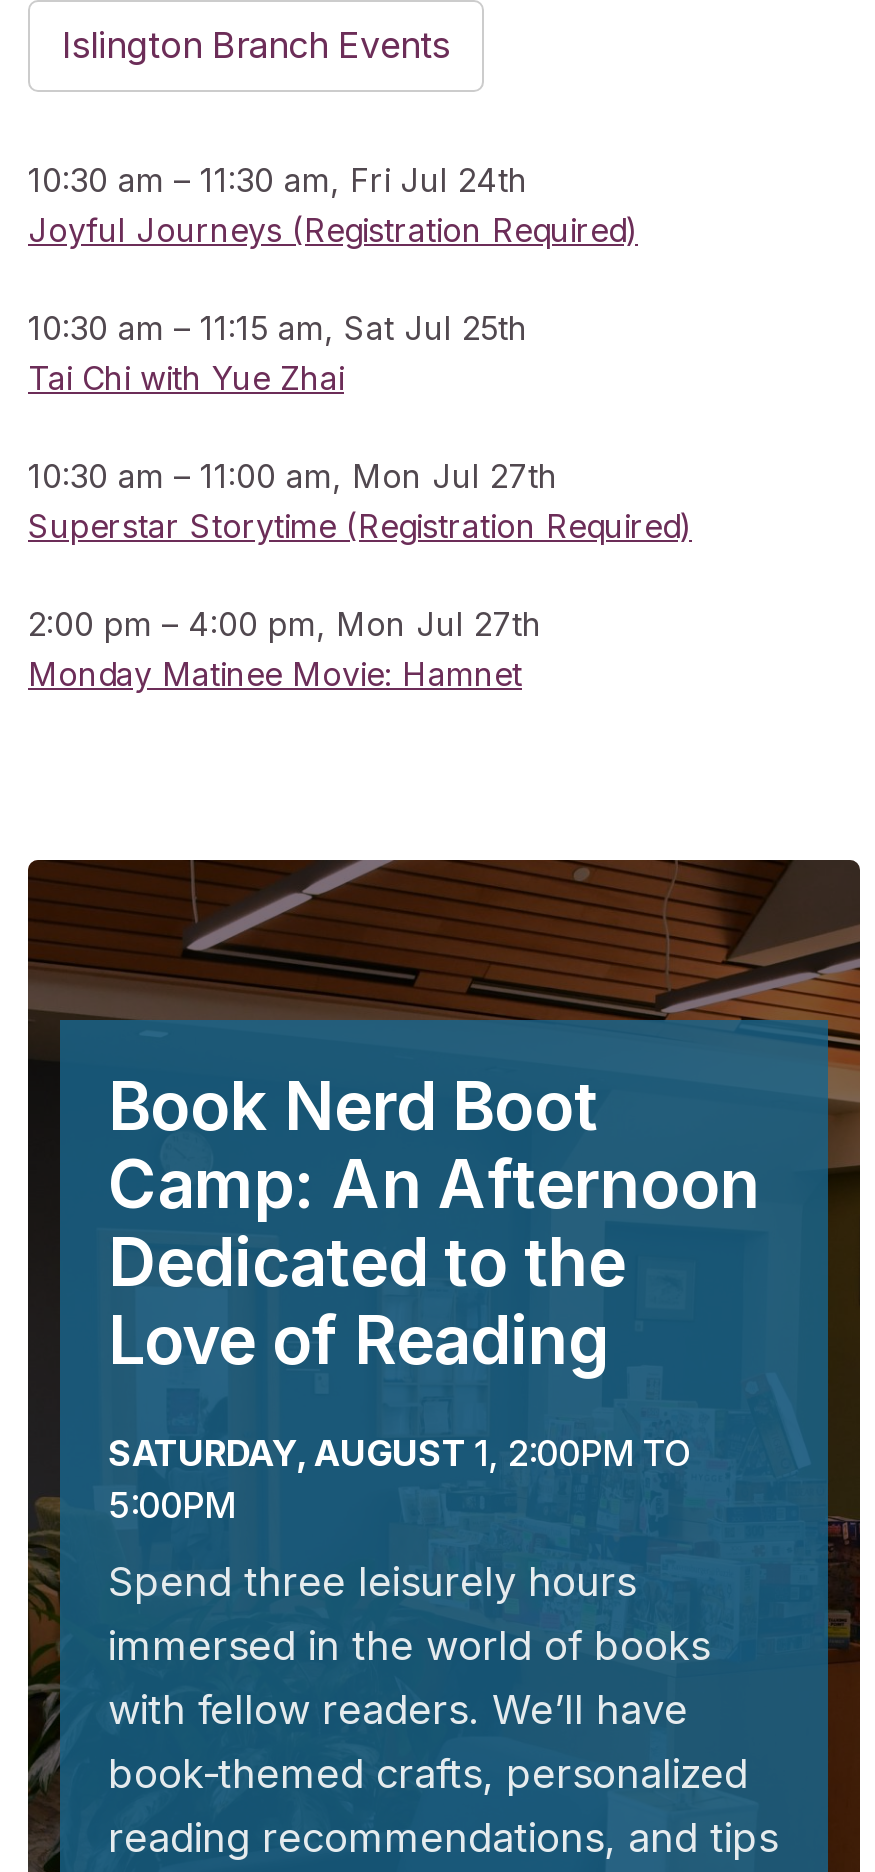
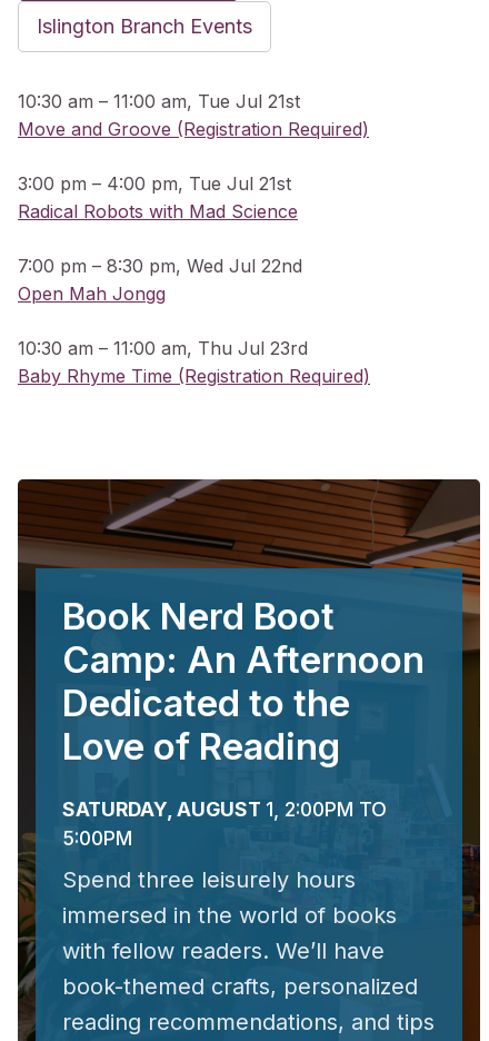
- 10:30 am – 11:30 am, Fri Jul 24th
- Joyful Journeys (Registration Required)
+ 10:30 am – 11:00 am, Tue Jul 21st
+ Move and Groove (Registration Required)

- 10:30 am – 11:15 am, Sat Jul 25th
- Tai Chi with Yue Zhai
+ 3:00 pm – 4:00 pm, Tue Jul 21st
+ Radical Robots with Mad Science

- 10:30 am – 11:00 am, Mon Jul 27th
- Superstar Storytime (Registration Required)
+ 7:00 pm – 8:30 pm, Wed Jul 22nd
+ Open Mah Jongg

- 2:00 pm – 4:00 pm, Mon Jul 27th
- Monday Matinee Movie: Hamnet
+ 10:30 am – 11:00 am, Thu Jul 23rd
+ Baby Rhyme Time (Registration Required)
